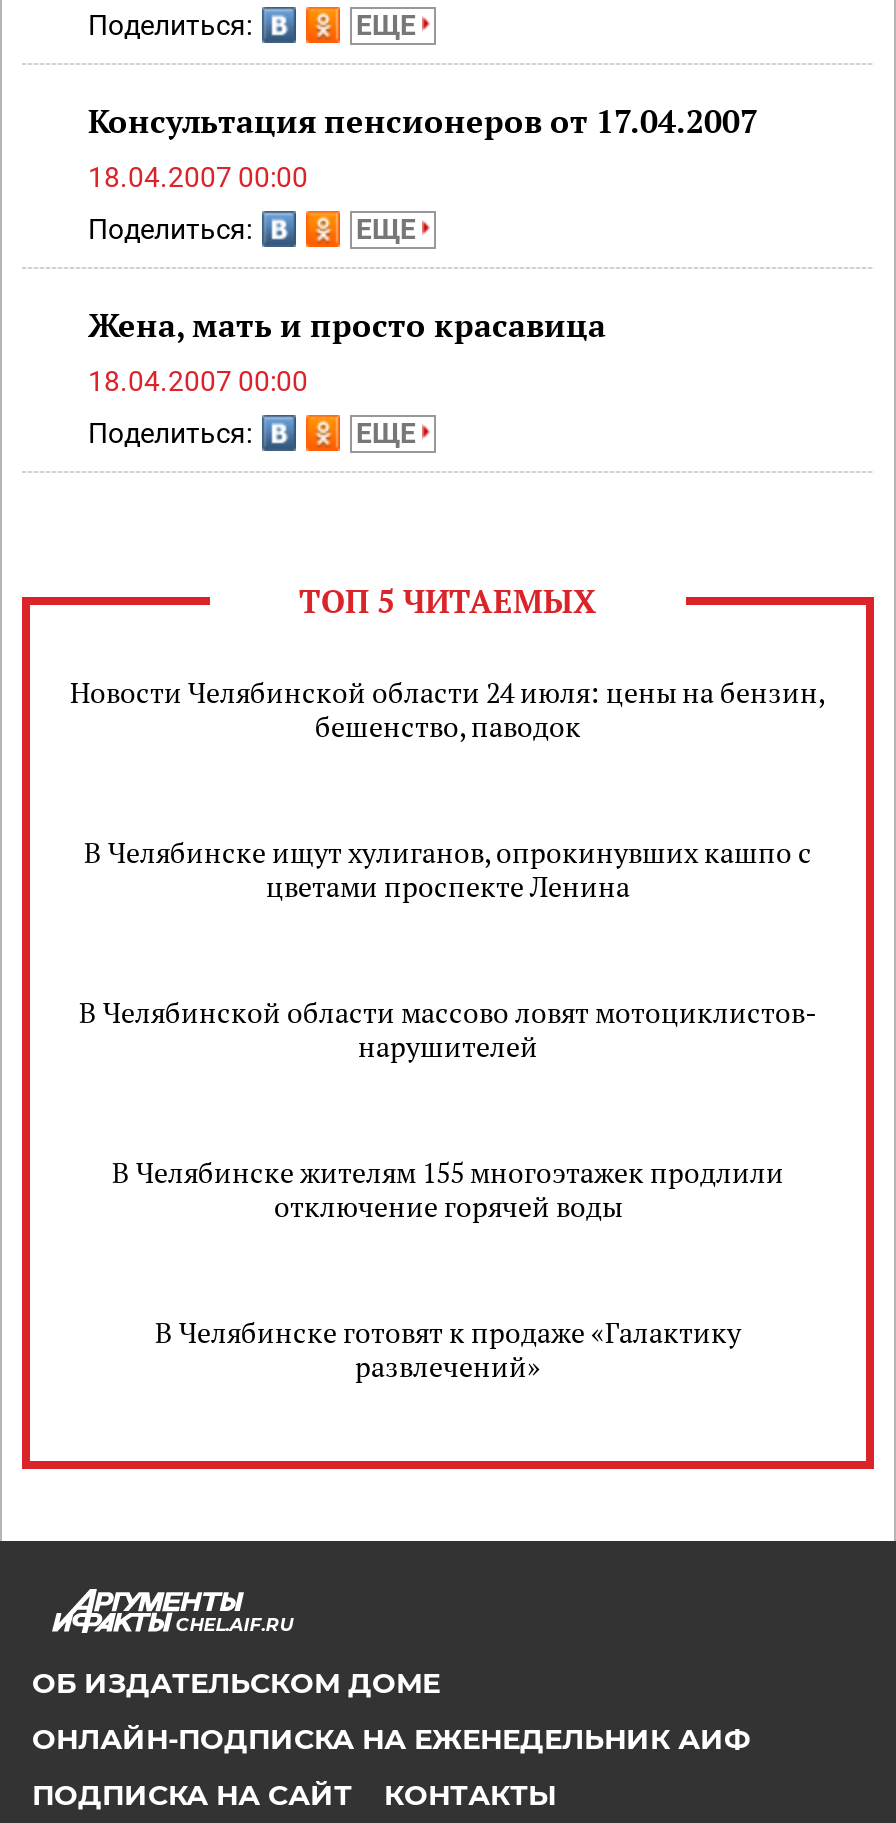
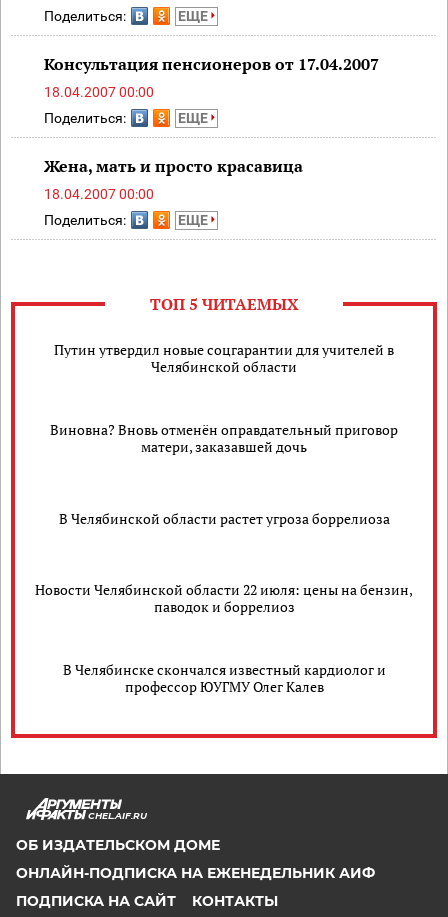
- Новости Челябинской области 24 июля: цены на бензин,
- бешенство, паводок
+ Путин утвердил новые соцгарантии для учителей в
+ Челябинской области

- В Челябинске ищут хулиганов, опрокинувших кашпо с
- цветами проспекте Ленина
+ Виновна? Вновь отменён оправдательный приговор
+ матери, заказавшей дочь

- В Челябинской области массово ловят мотоциклистов-
- нарушителей
+ В Челябинской области растет угроза боррелиоза

- В Челябинске жителям 155 многоэтажек продлили
- отключение горячей воды
+ Новости Челябинской области 22 июля: цены на бензин,
+ паводок и боррелиоз

- В Челябинске готовят к продаже «Галактику
- развлечений»
+ В Челябинске скончался известный кардиолог и
+ профессор ЮУГМУ Олег Калев
